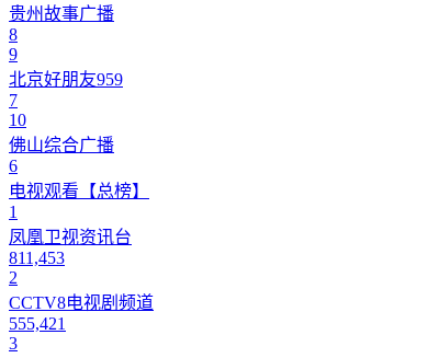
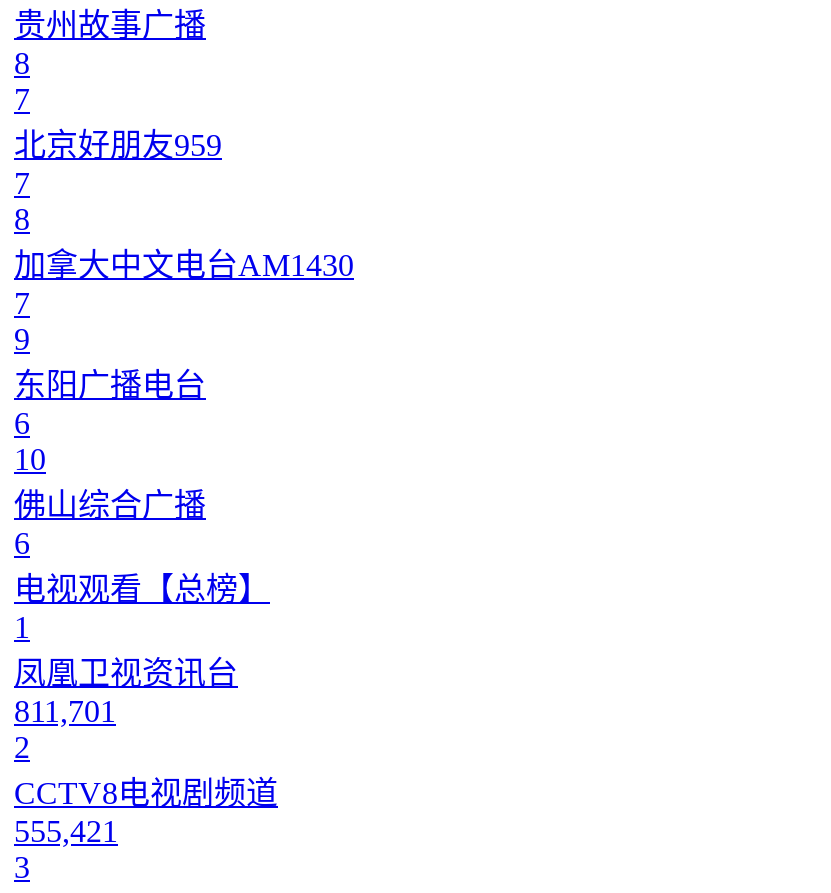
- 9
+ 7

+ 8
+ 加拿大中文电台AM1430
+ 7
+ 9
+ 东阳广播电台
+ 6

- 811,453
+ 811,701
